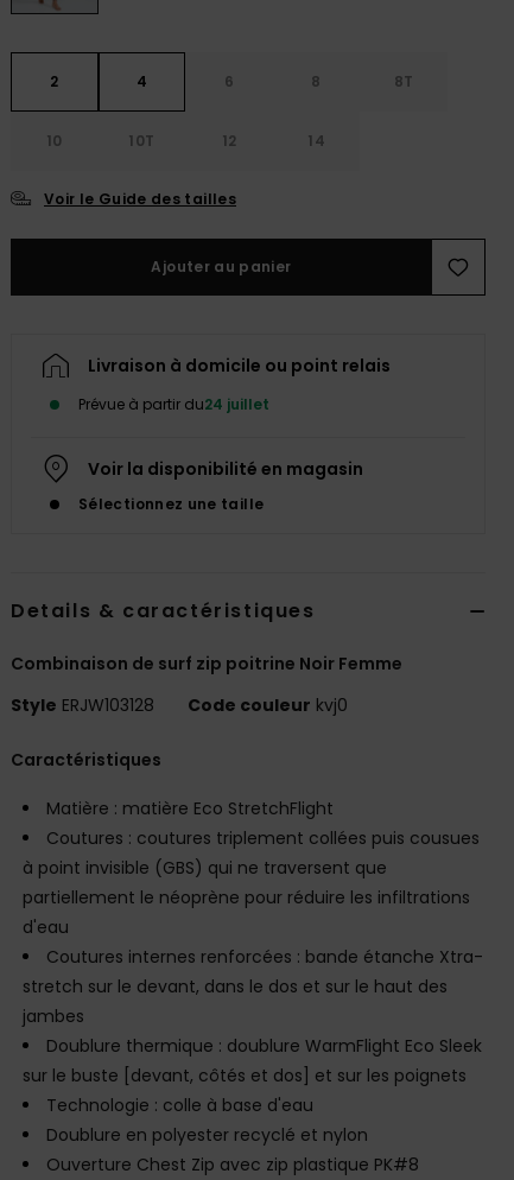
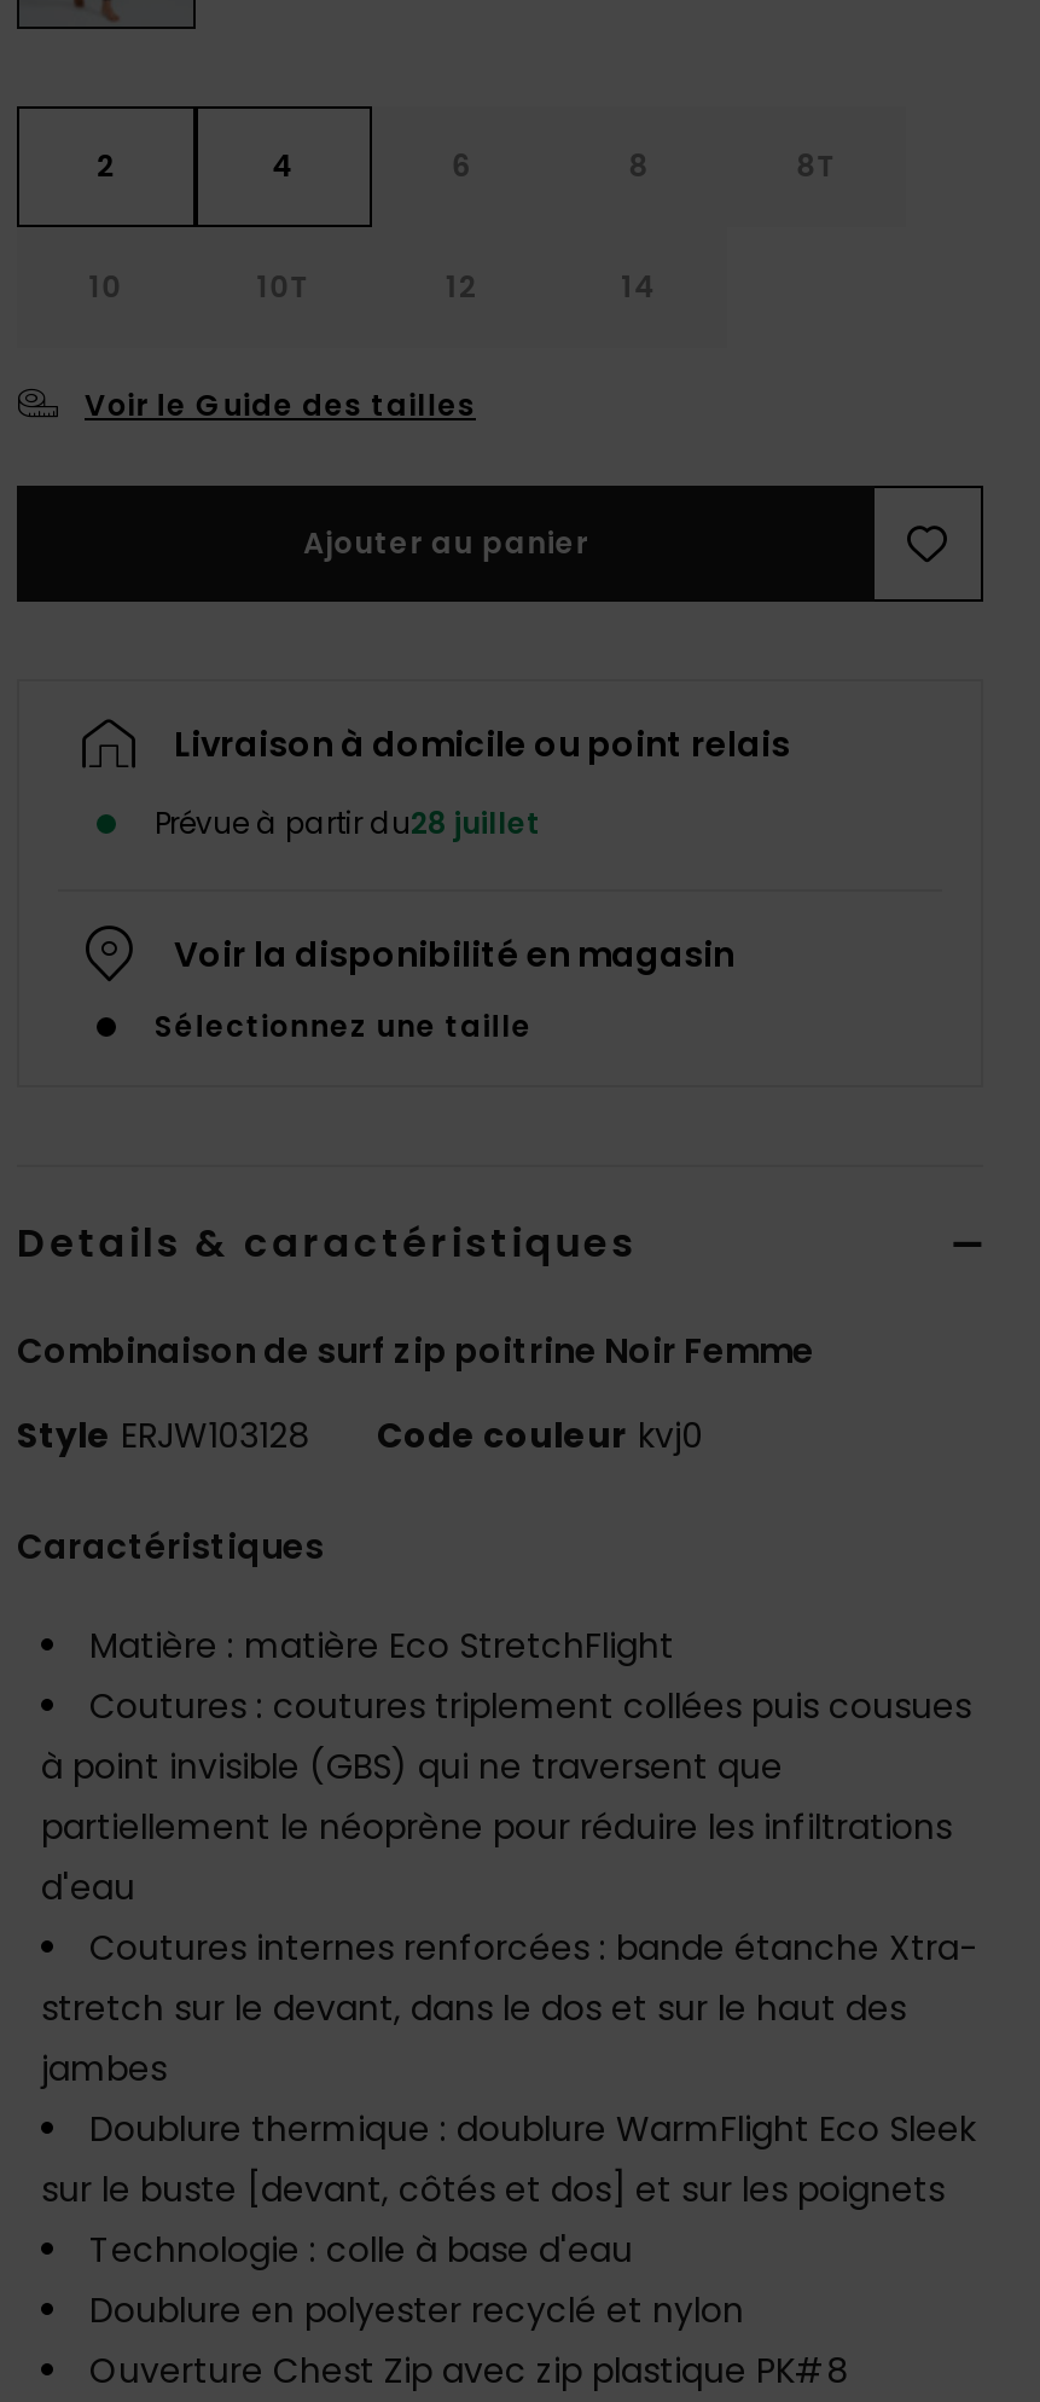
- Prévue à partir du24 juillet
+ Prévue à partir du28 juillet
